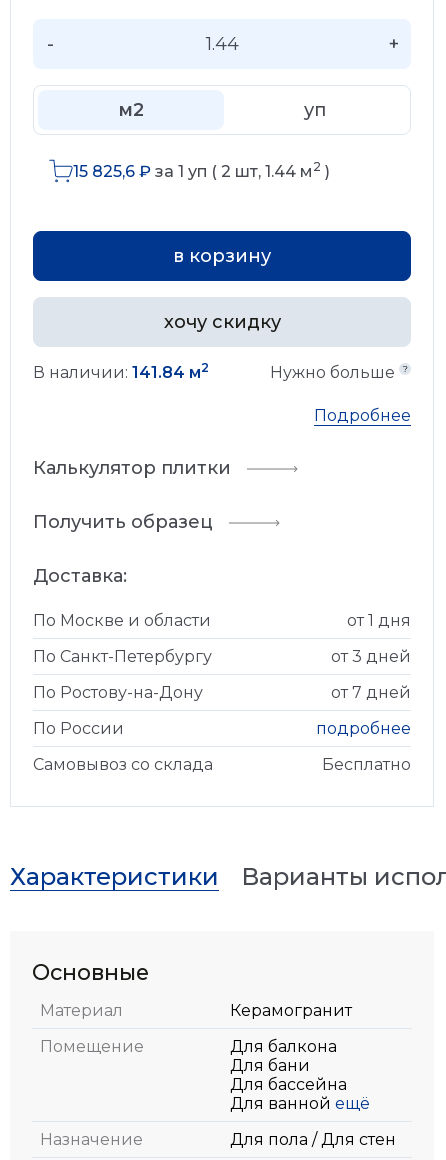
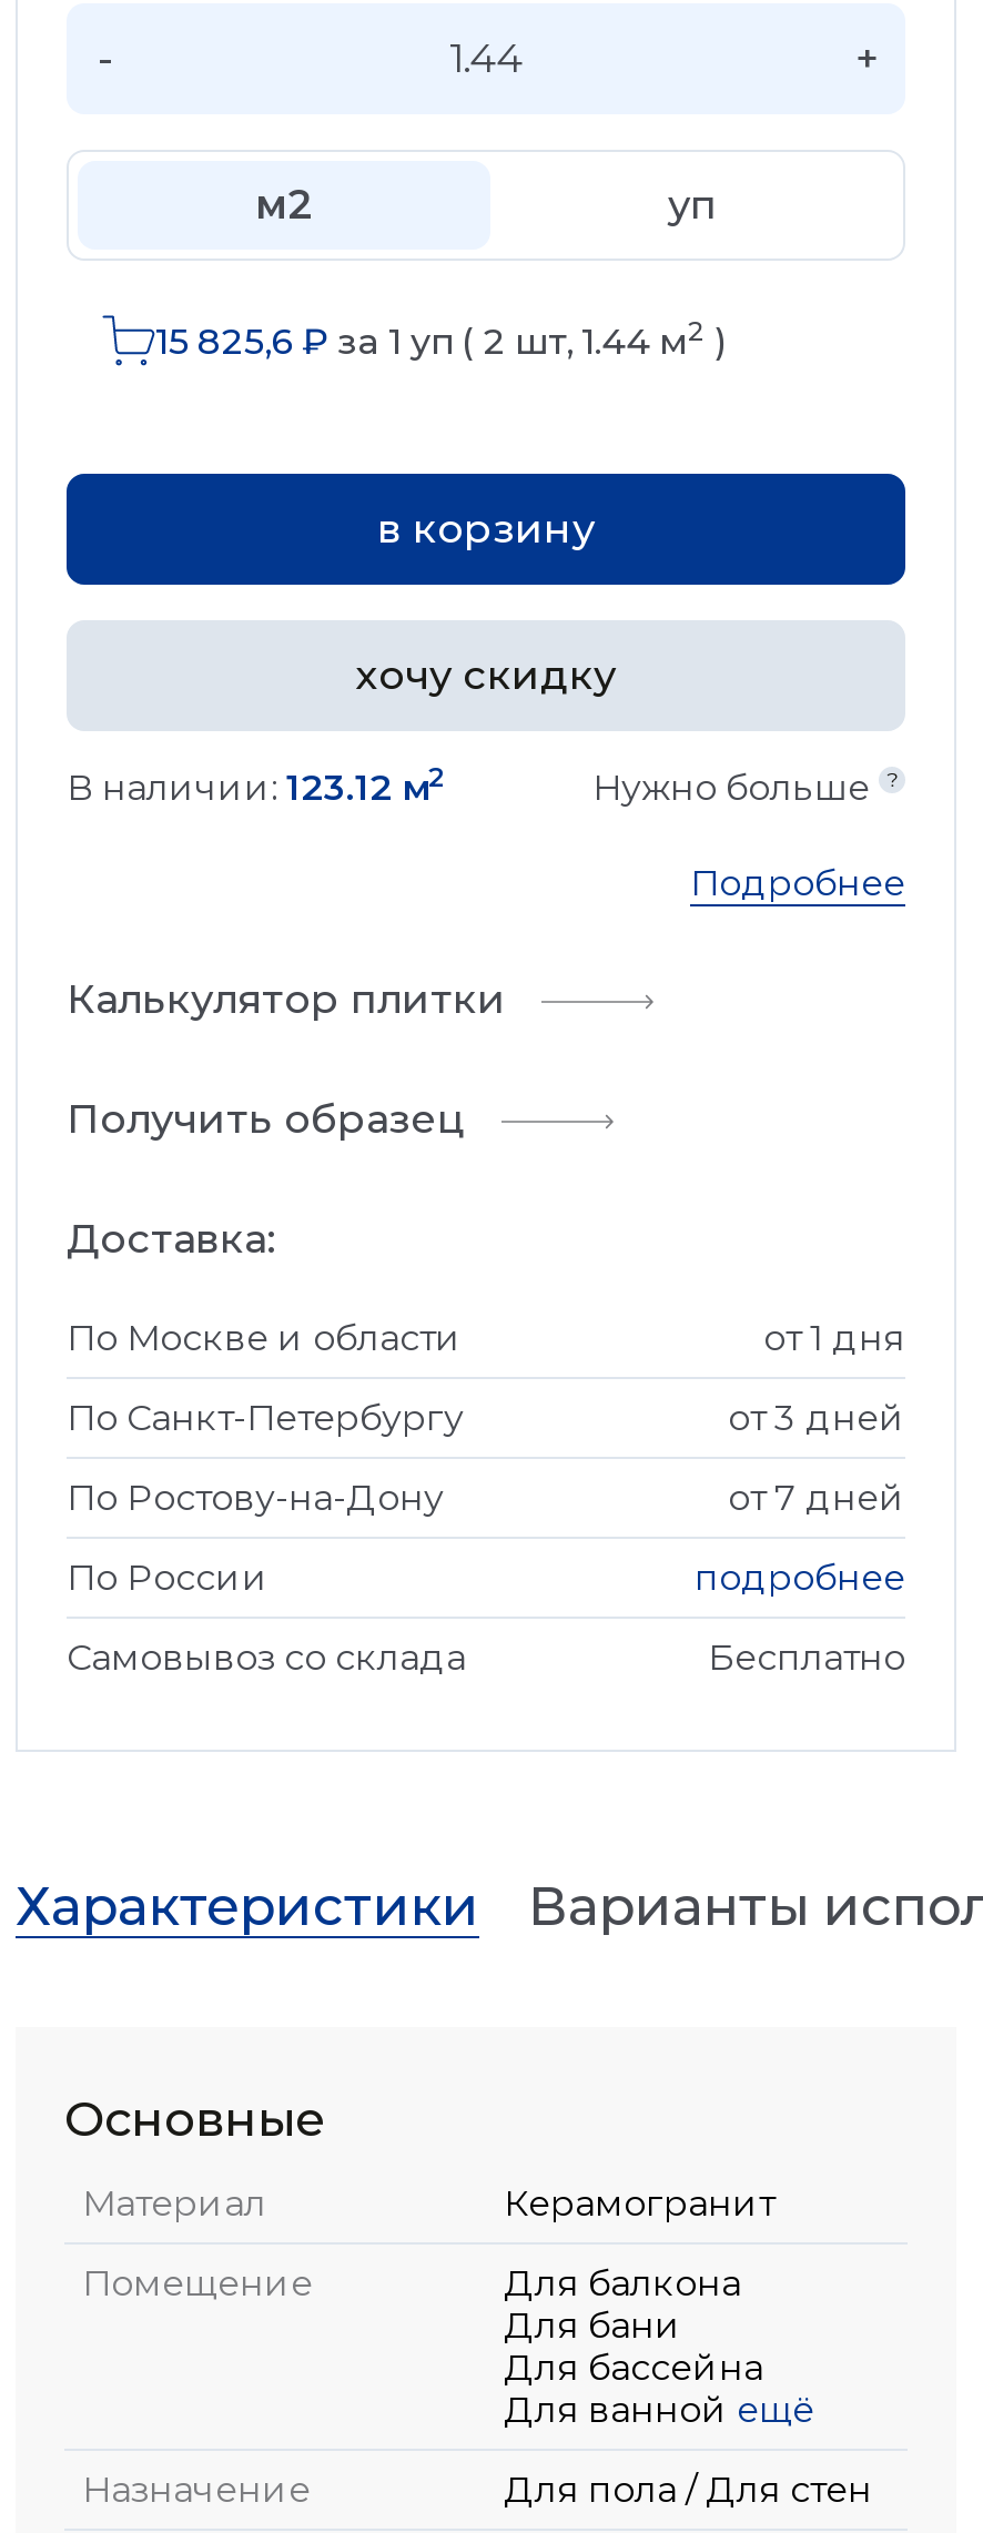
- В наличии: 141.84 м2
+ В наличии: 123.12 м2
